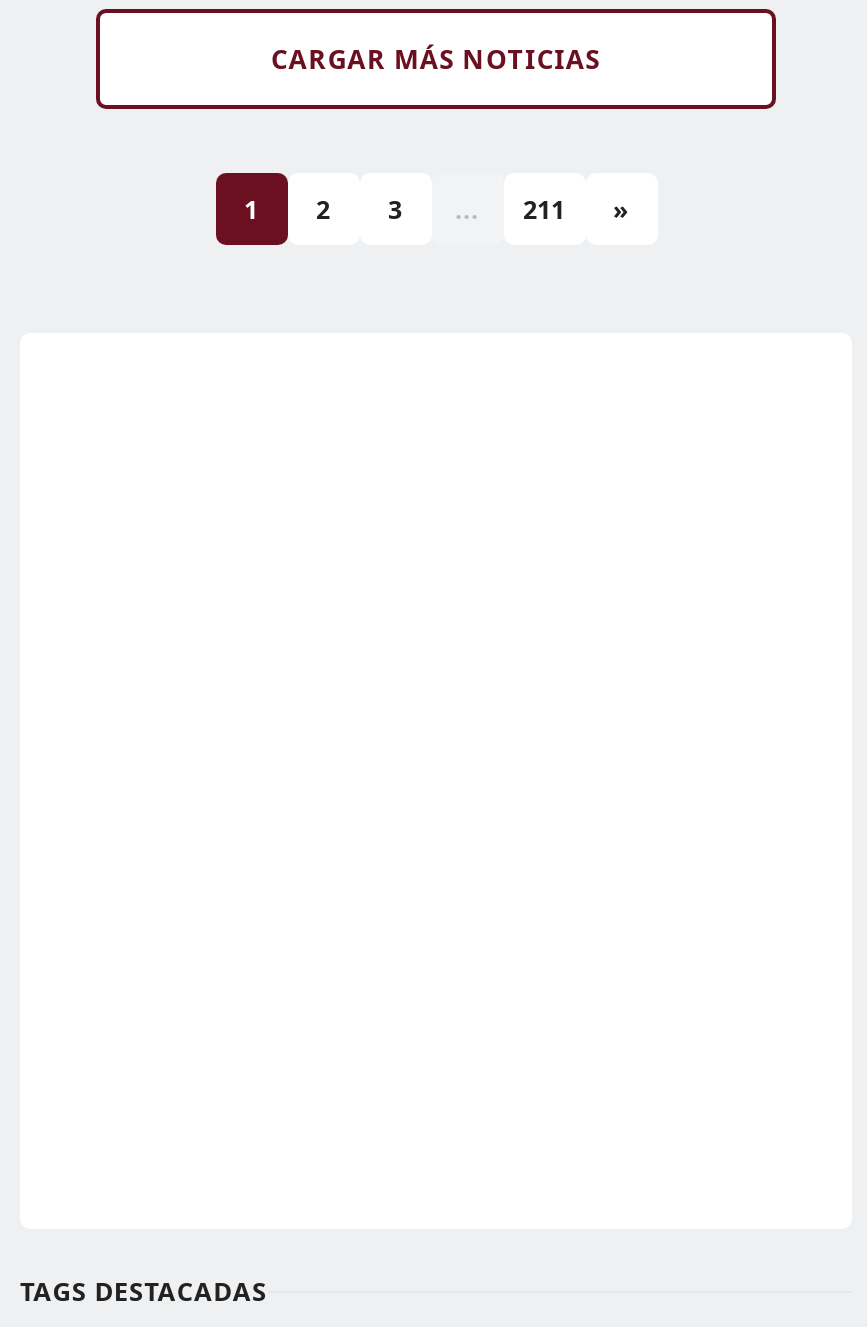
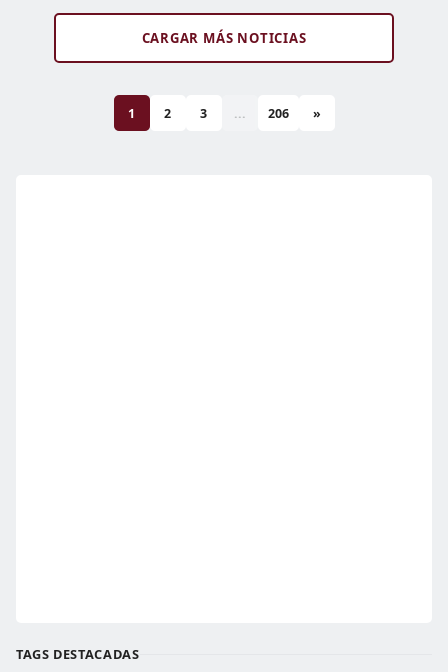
- 211
+ 206
